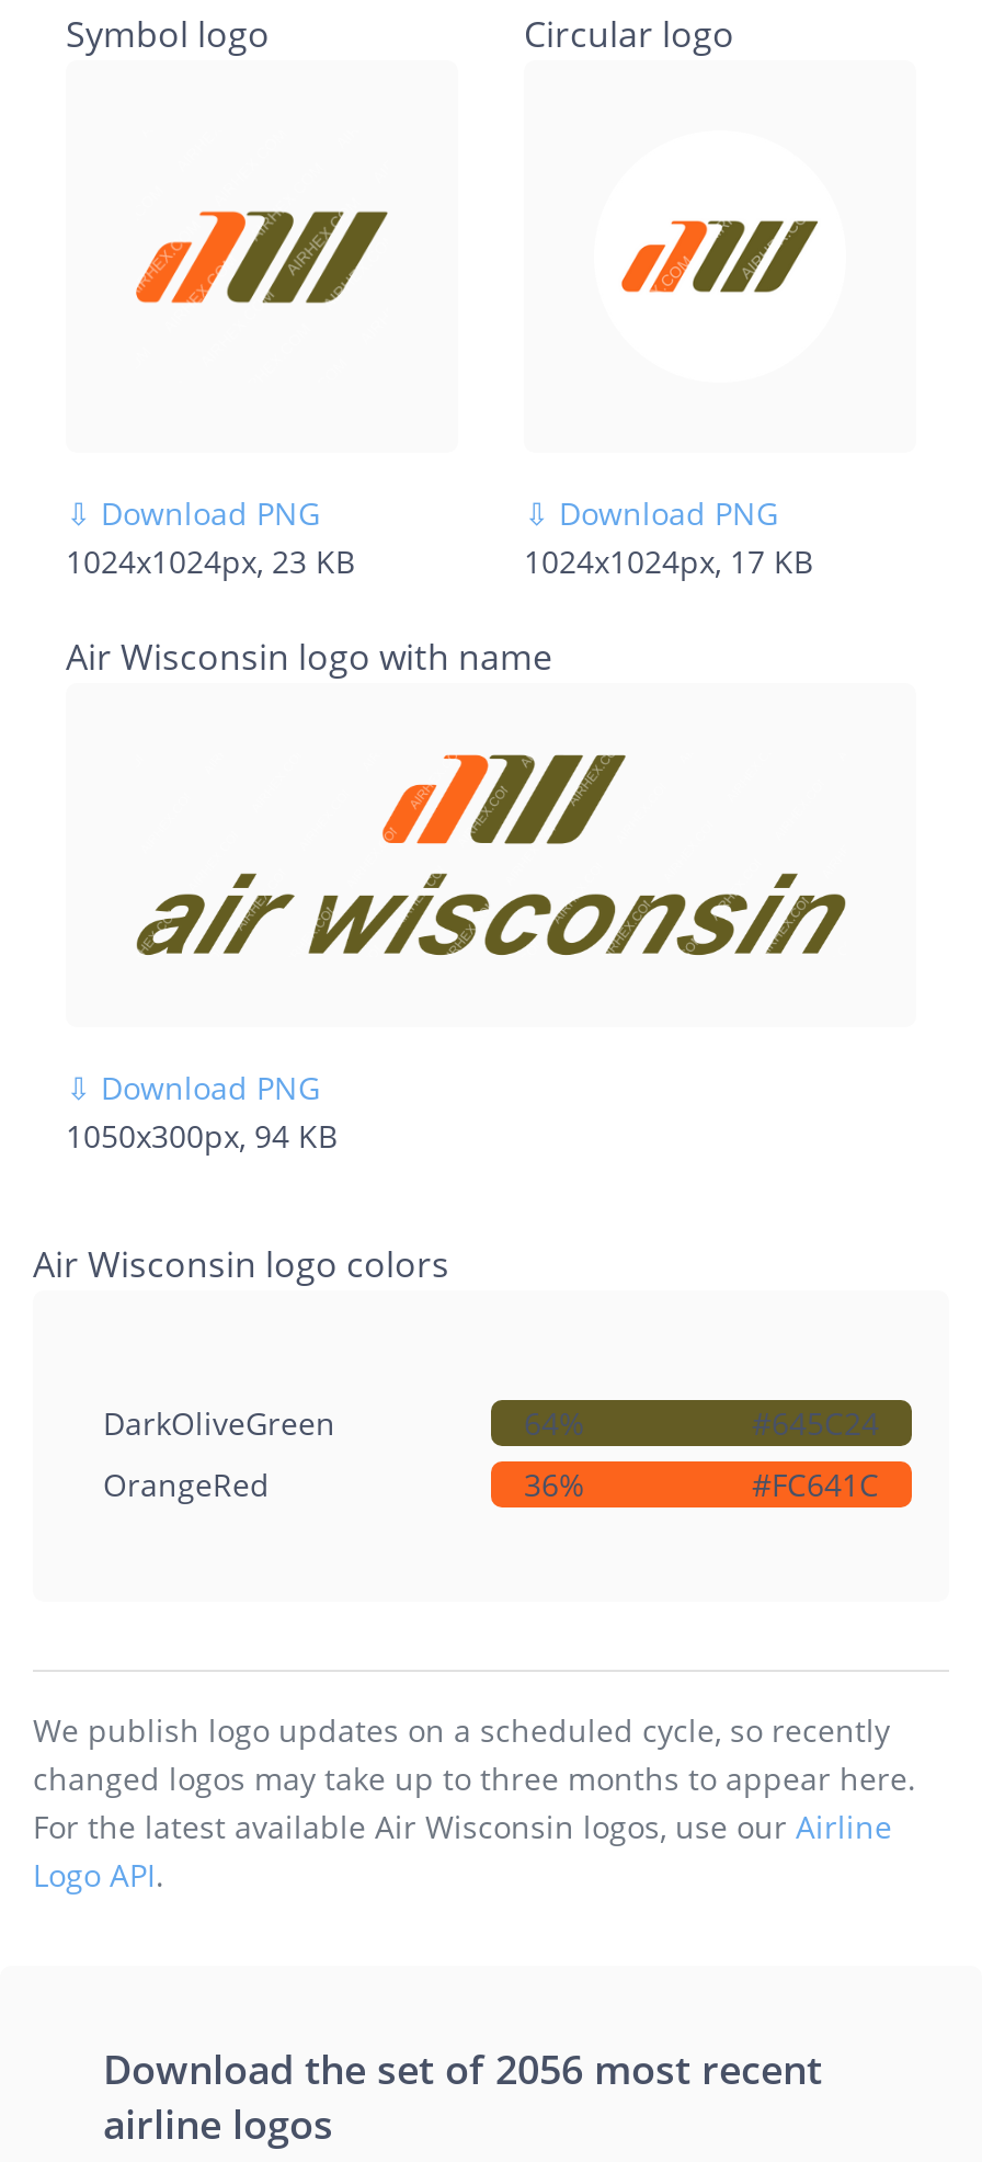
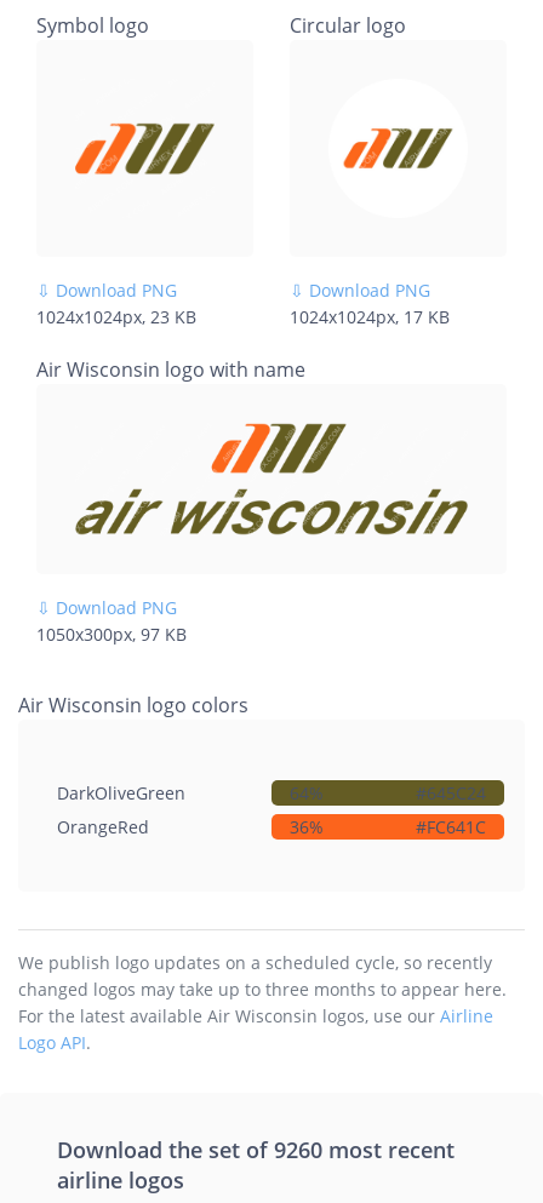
- 1050x300px, 94 KB
+ 1050x300px, 97 KB

- Download the set of 2056 most recent
+ Download the set of 9260 most recent
